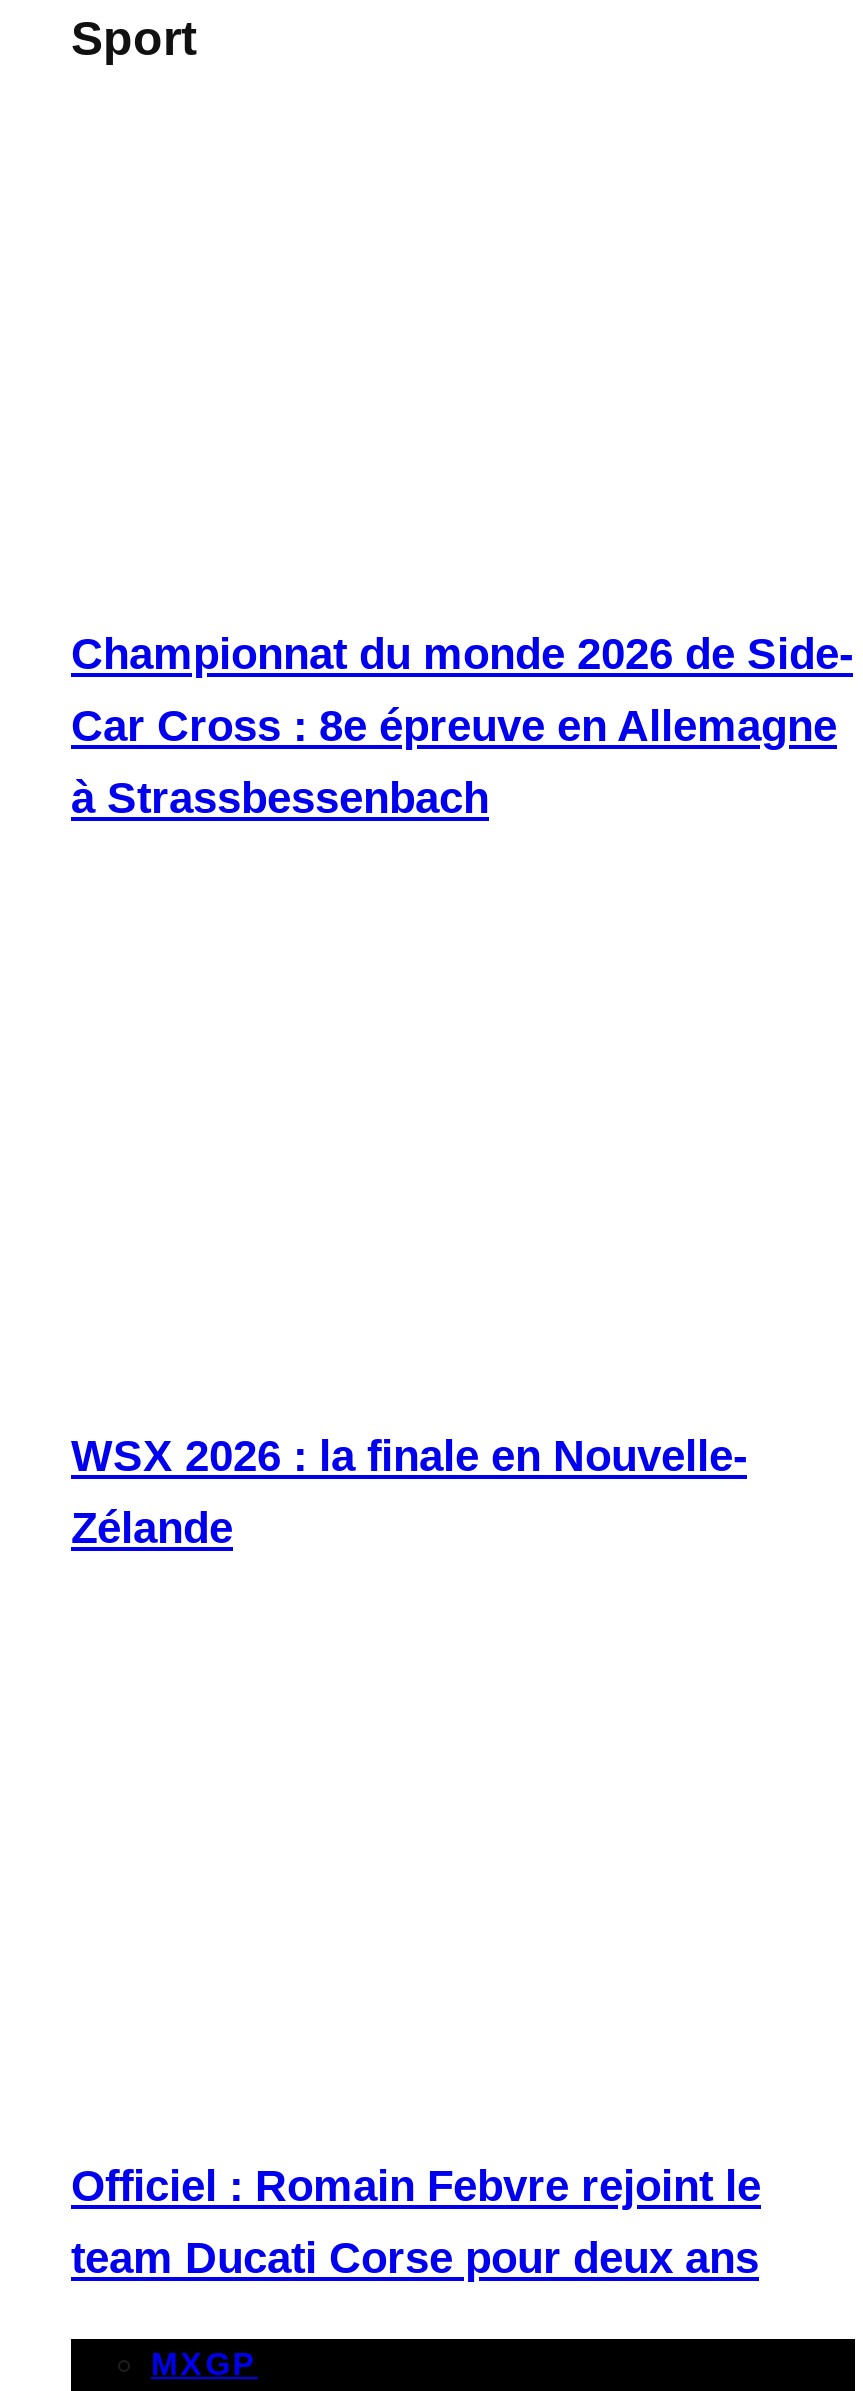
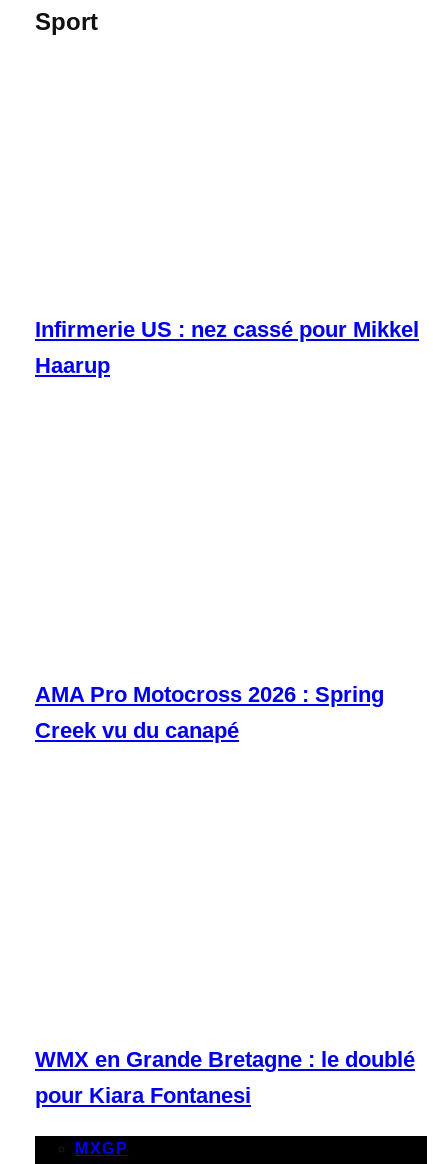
- Championnat du monde 2026 de Side-
- Car Cross : 8e épreuve en Allemagne
- à Strassbessenbach
+ Infirmerie US : nez cassé pour Mikkel
+ Haarup

- WSX 2026 : la finale en Nouvelle-
- Zélande
+ AMA Pro Motocross 2026 : Spring
+ Creek vu du canapé

- Officiel : Romain Febvre rejoint le
- team Ducati Corse pour deux ans
+ WMX en Grande Bretagne : le doublé
+ pour Kiara Fontanesi
